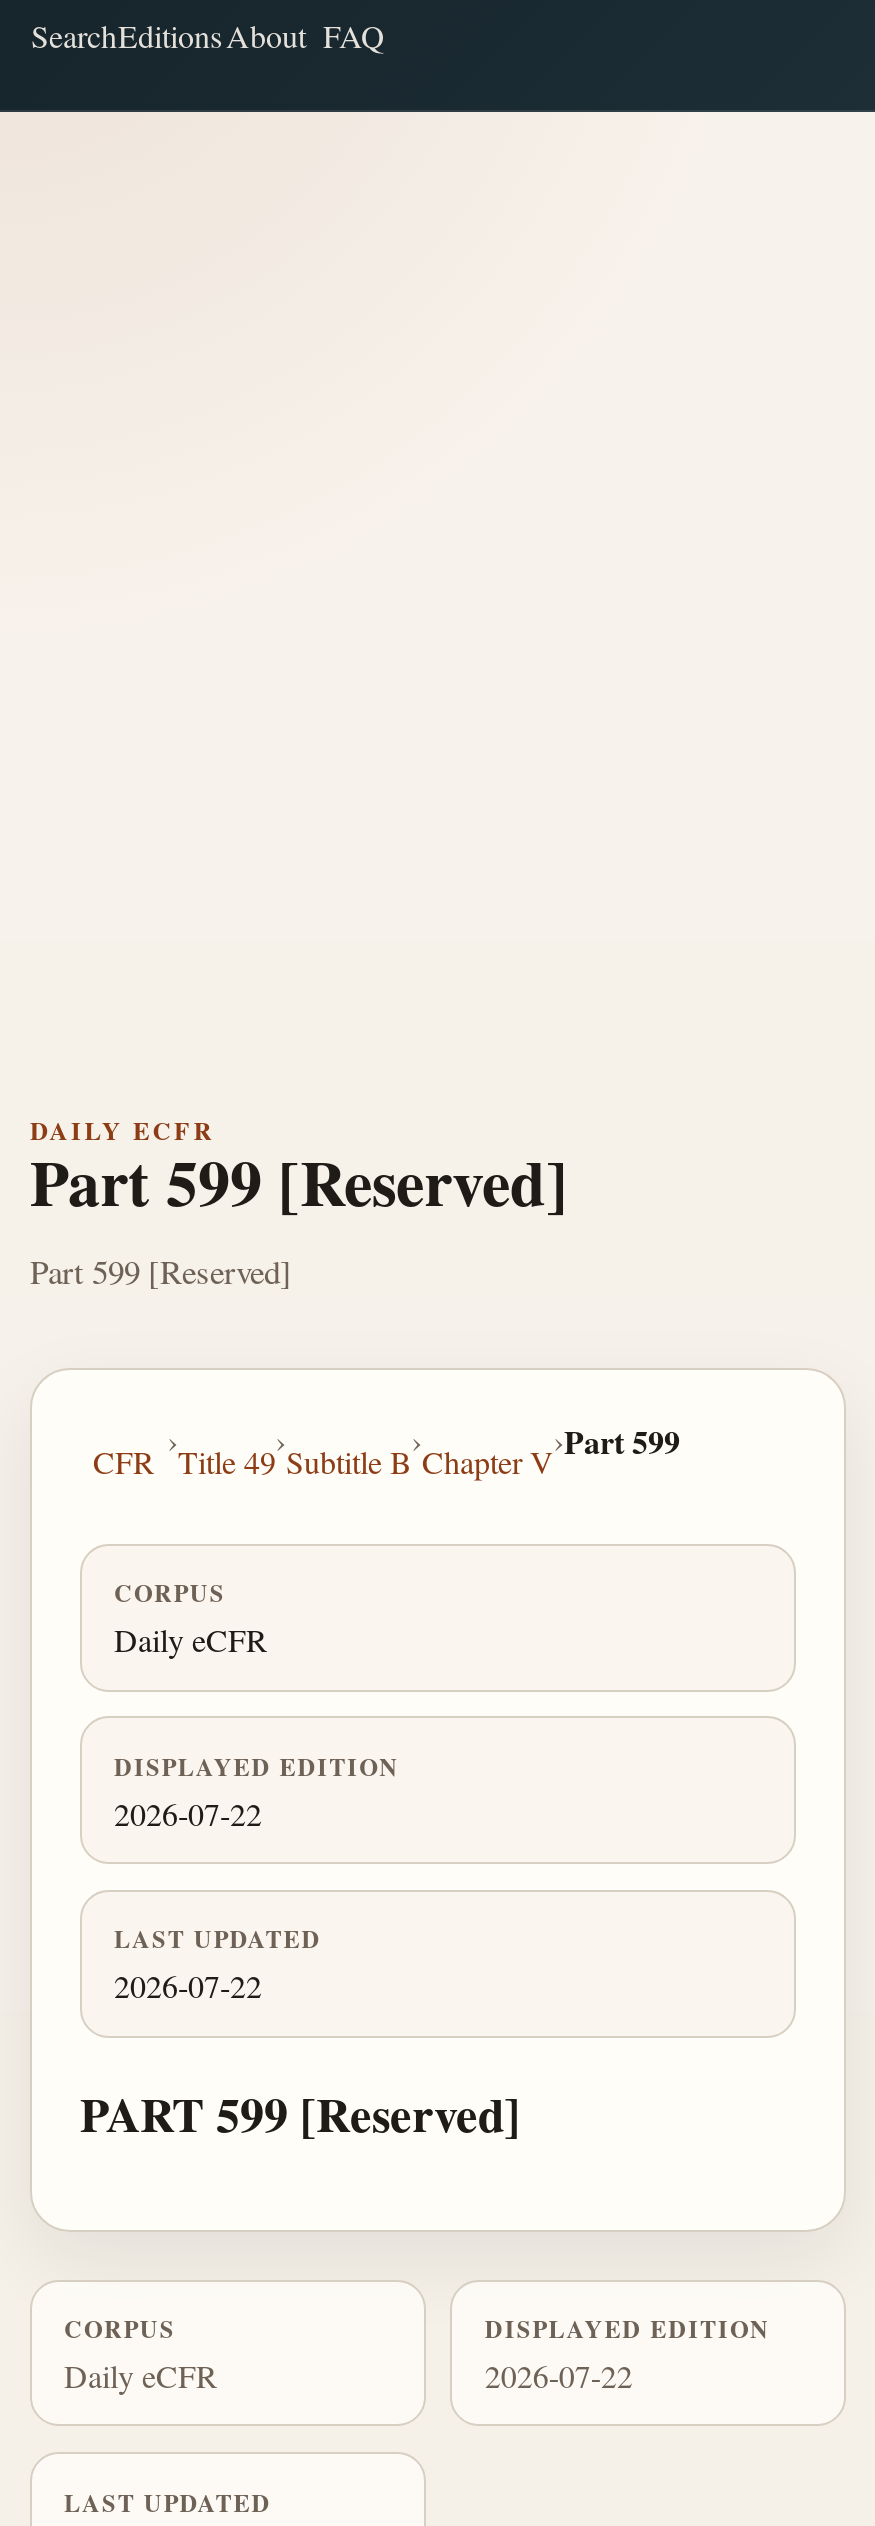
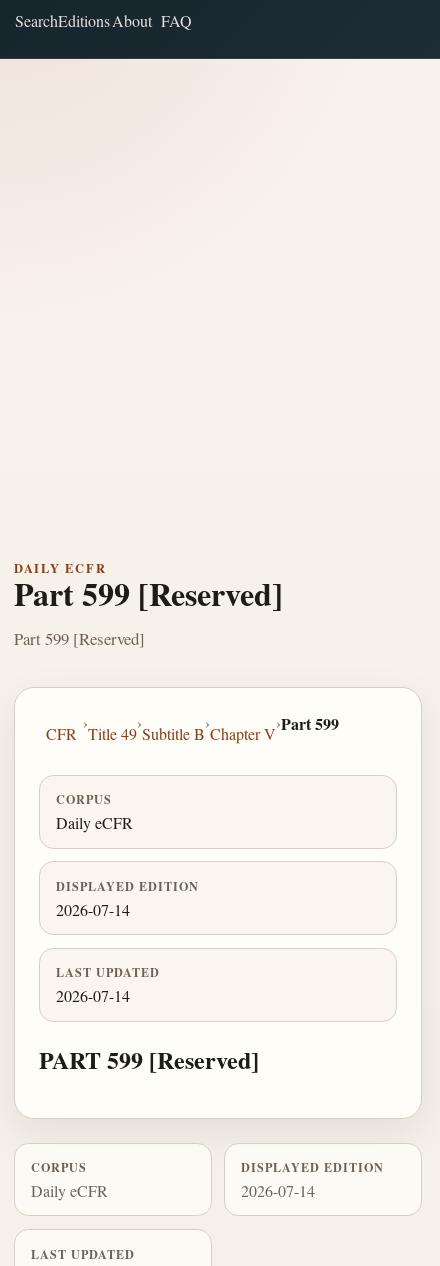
- 2026-07-22
+ 2026-07-14

- 2026-07-22
+ 2026-07-14

- 2026-07-22
+ 2026-07-14
